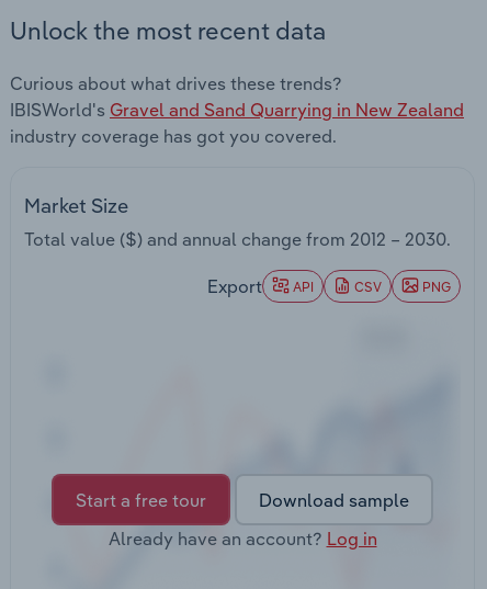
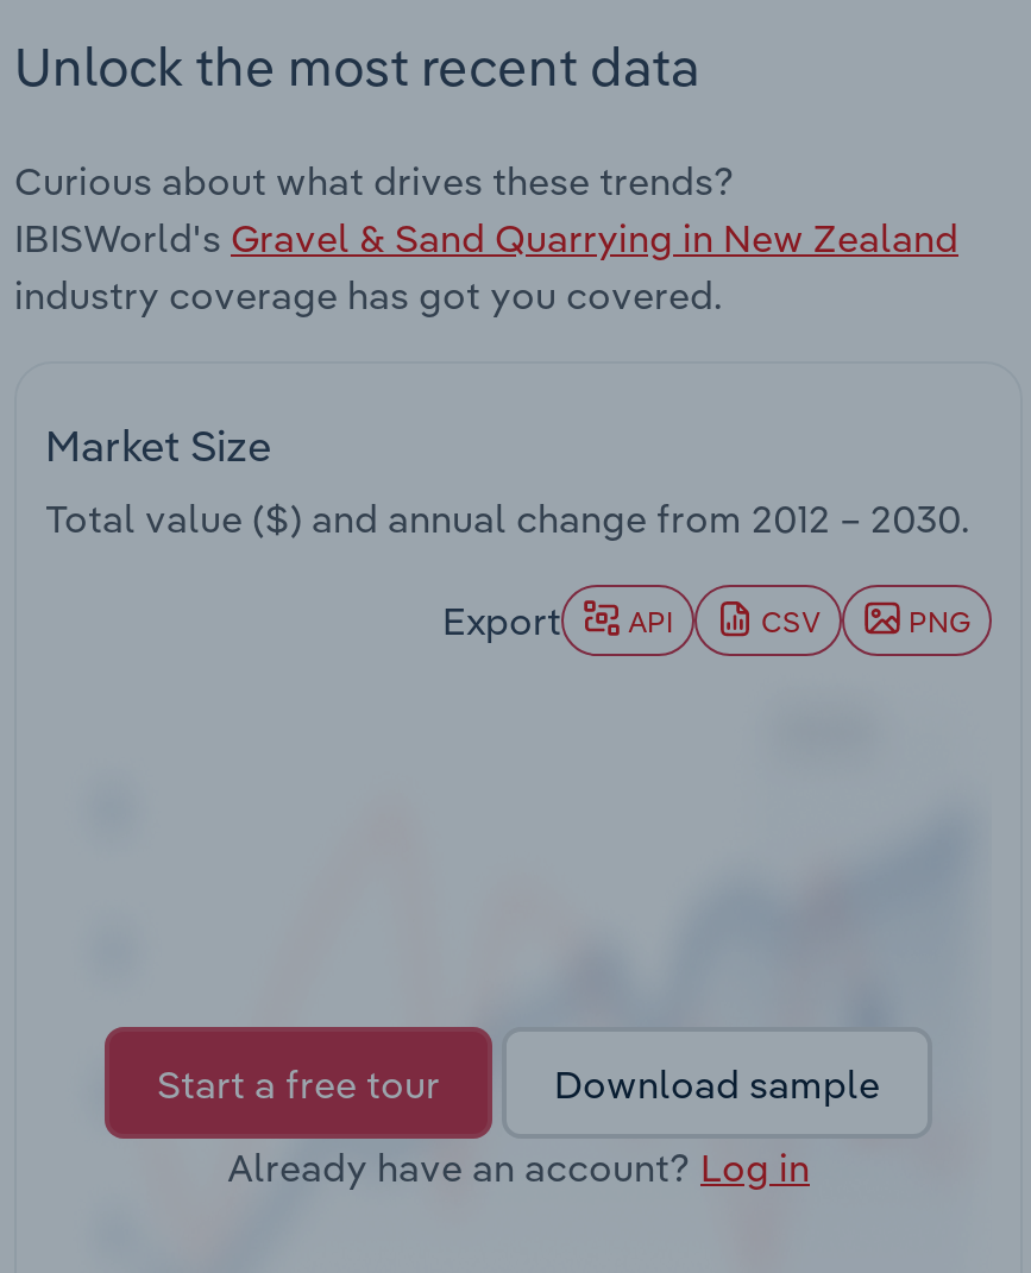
- IBISWorld's Gravel and Sand Quarrying in New Zealand
+ IBISWorld's Gravel & Sand Quarrying in New Zealand
